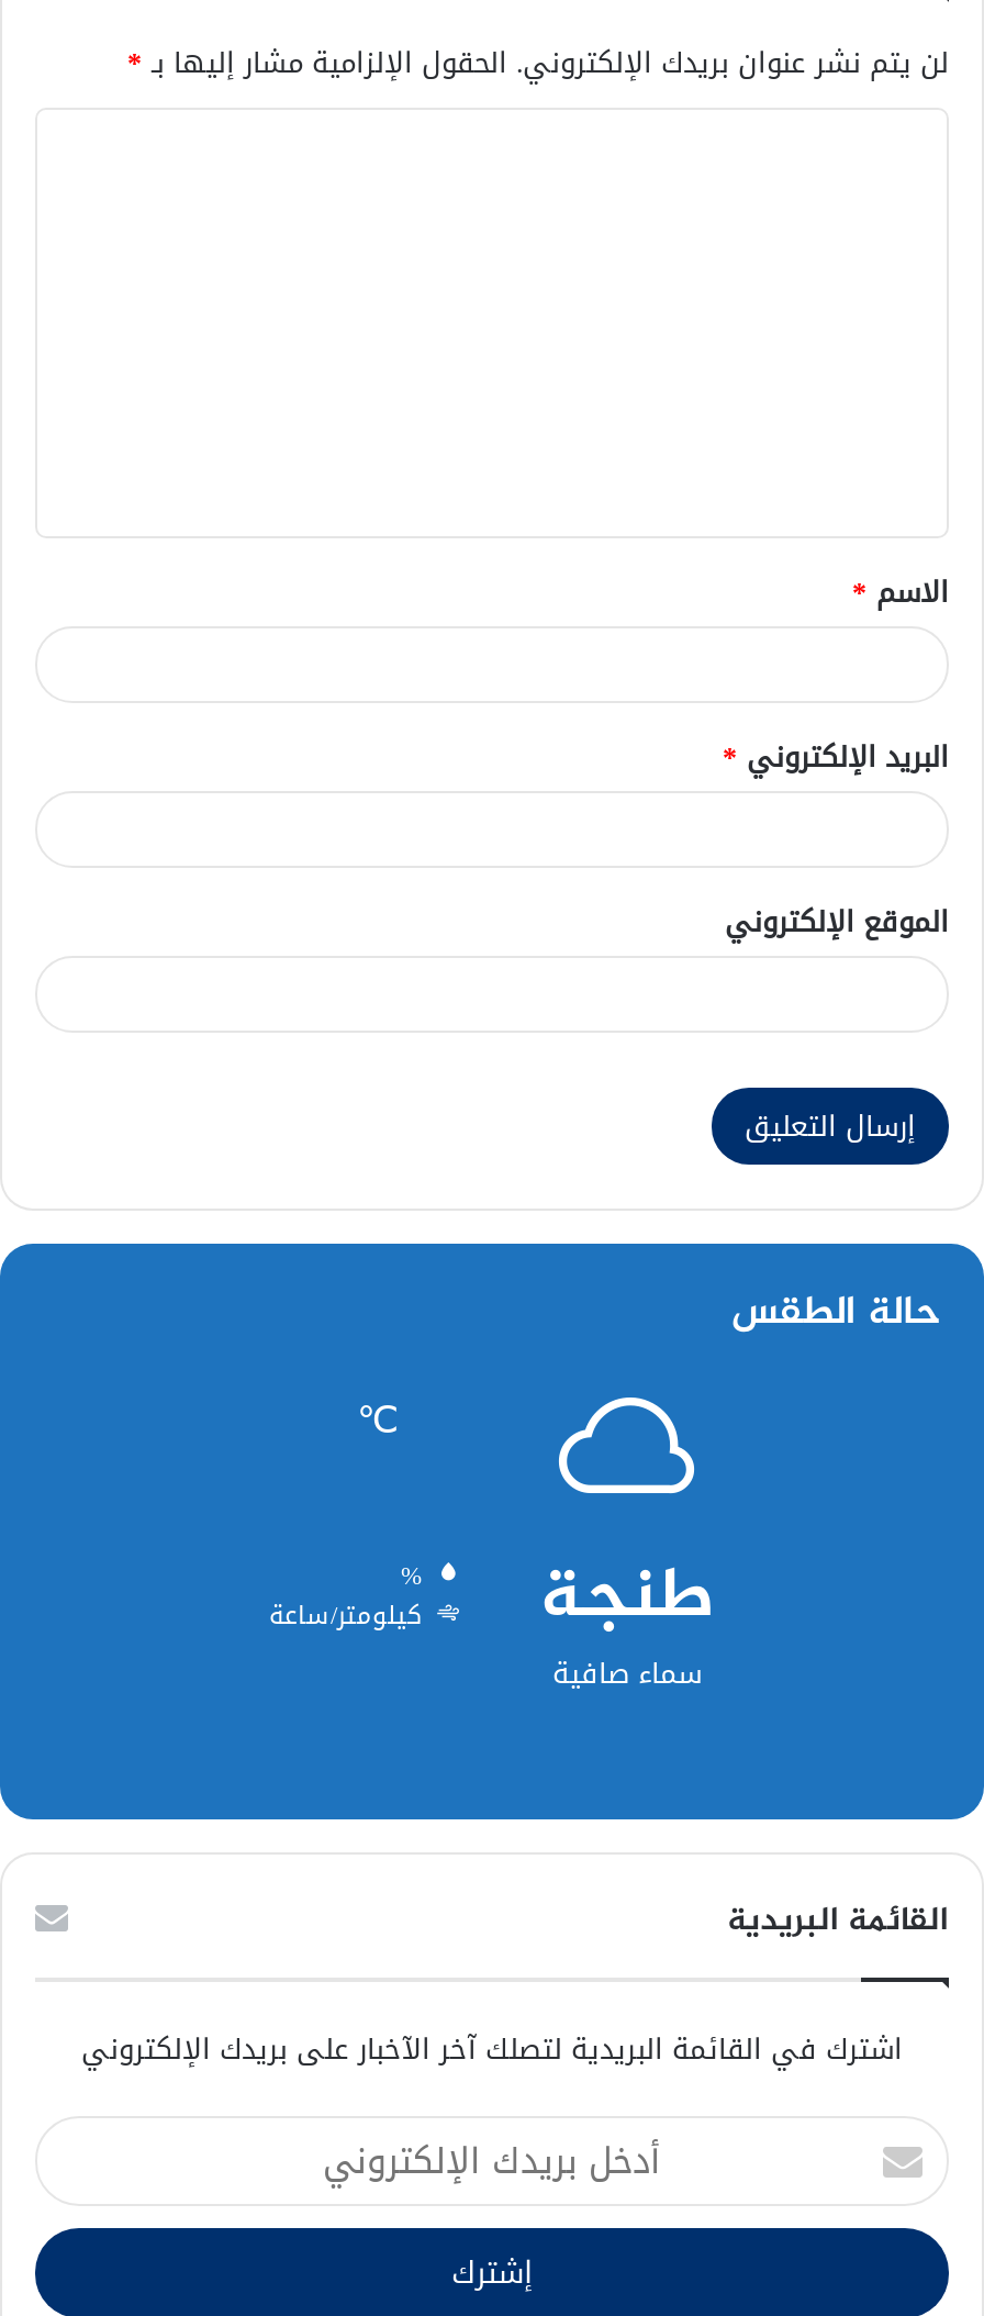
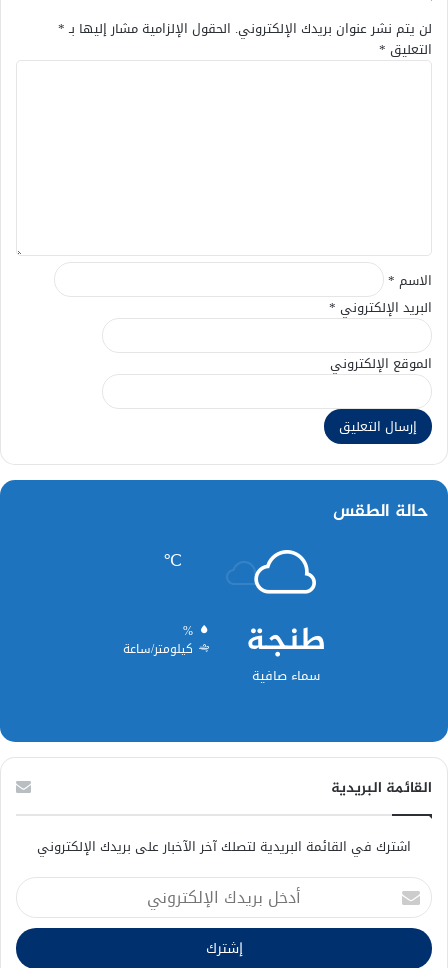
+ التعليق *
